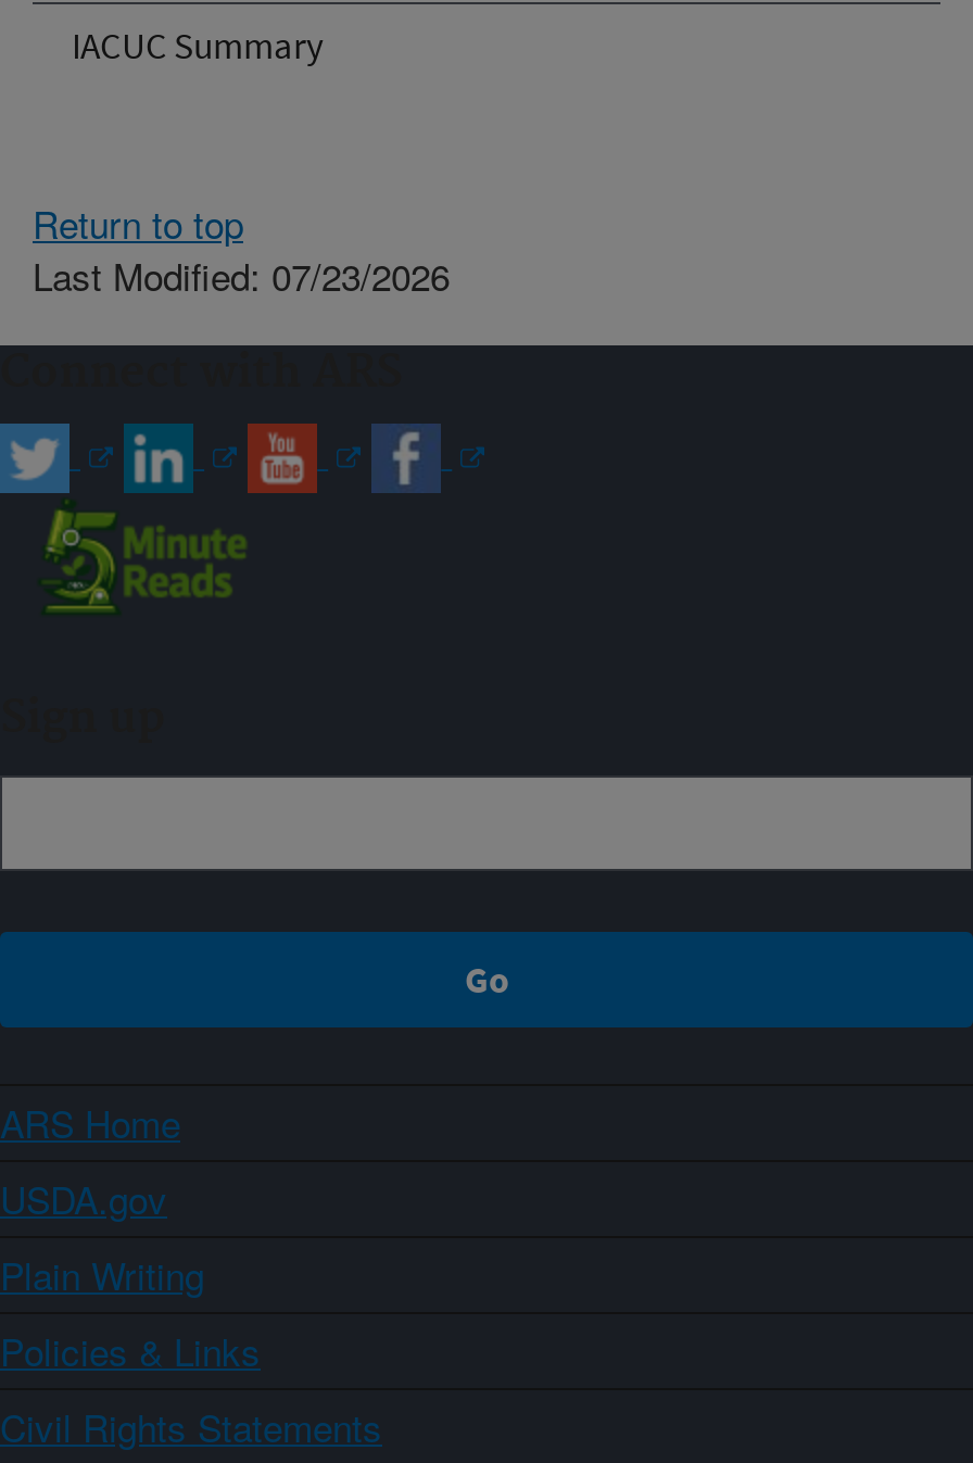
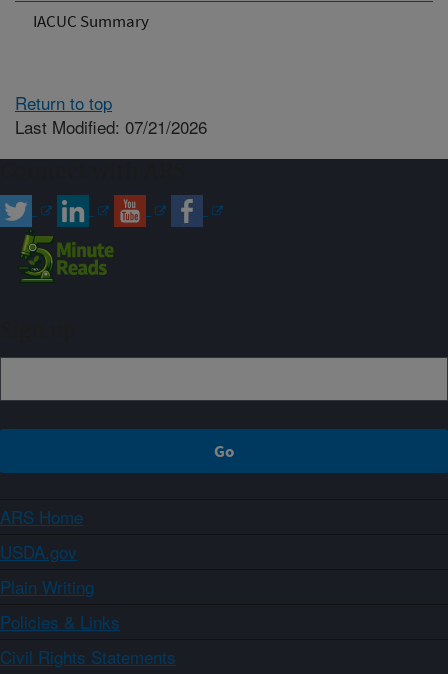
- Last Modified: 07/23/2026
+ Last Modified: 07/21/2026
